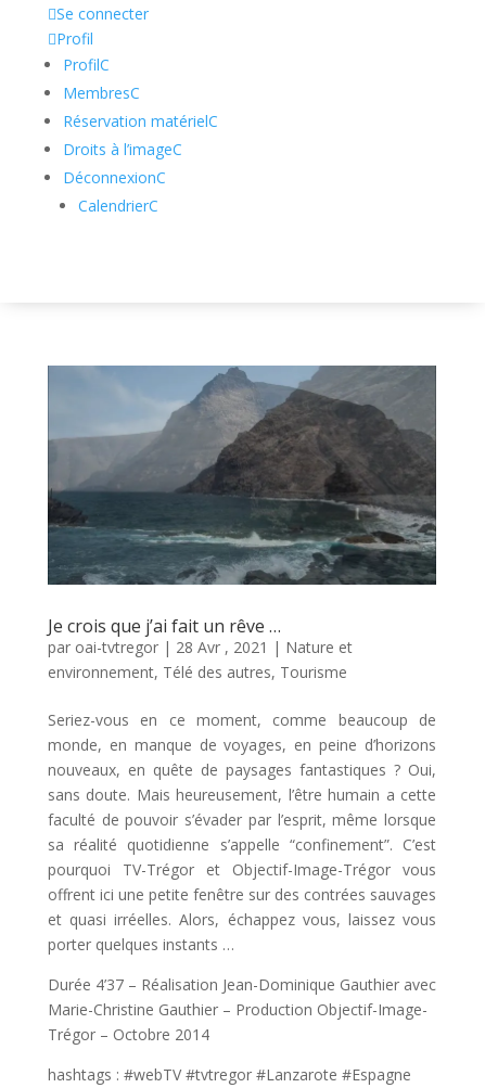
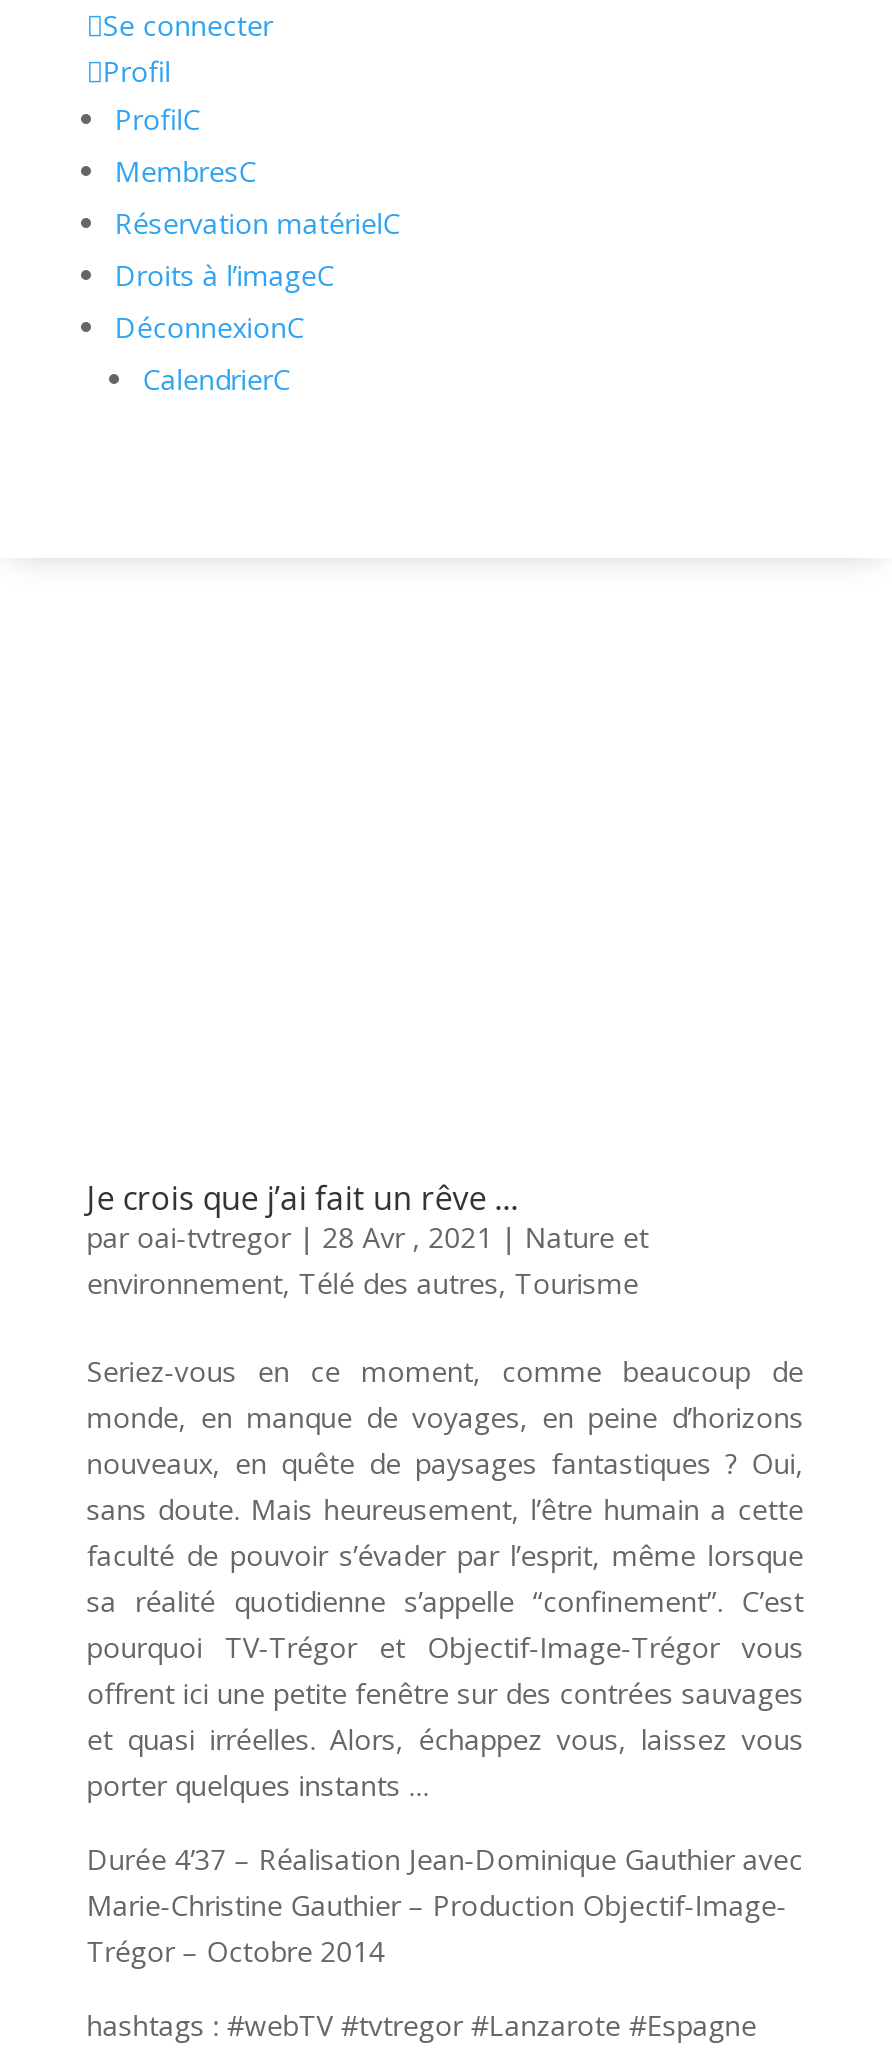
- [image]
